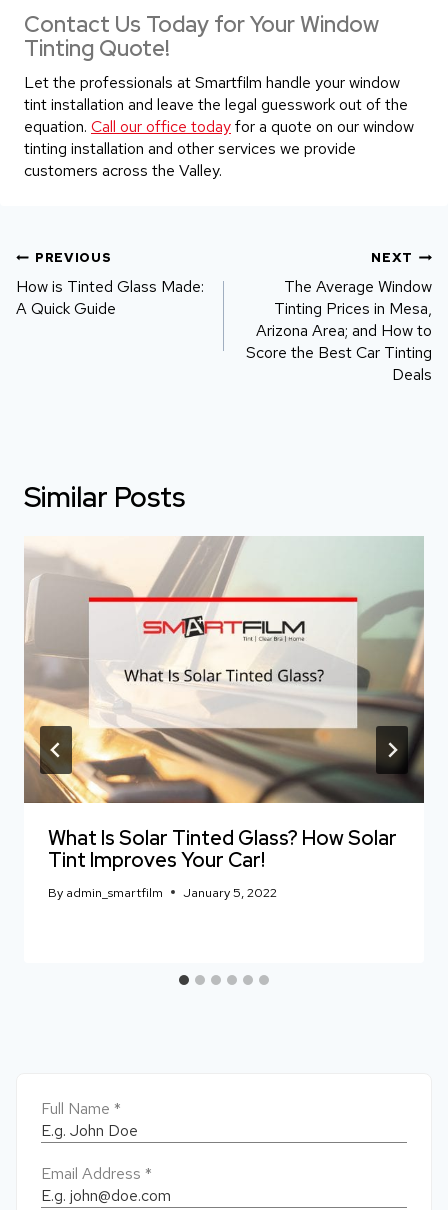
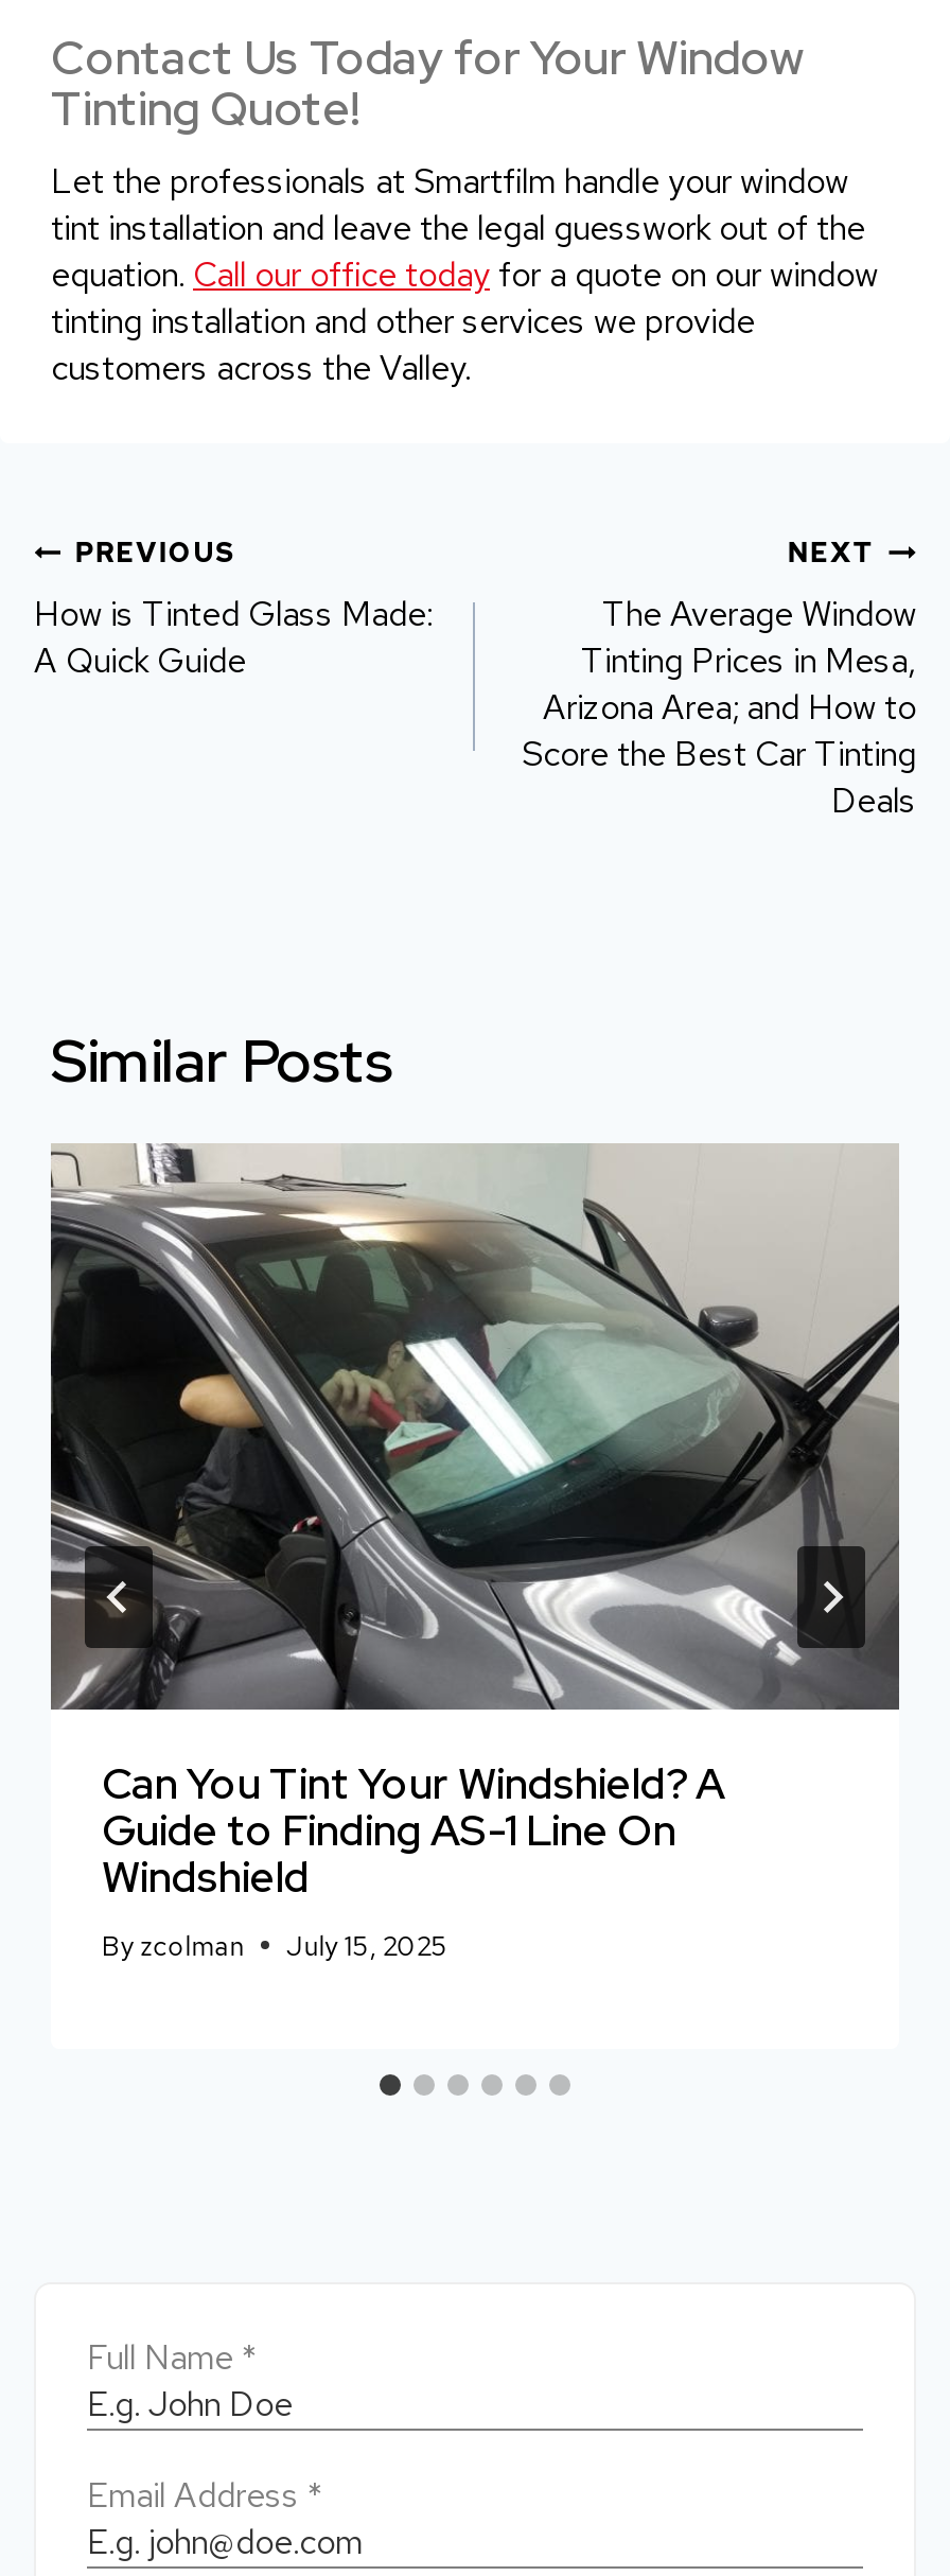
- [image]
- What Is Solar Tinted Glass? How Solar
- Tint Improves Your Car!
- By admin_smartfilm
- January 5, 2022
+ [image]
+ Can You Tint Your Windshield? A
+ Guide to Finding AS-1 Line On
+ Windshield
+ By zcolman
+ July 15, 2025
